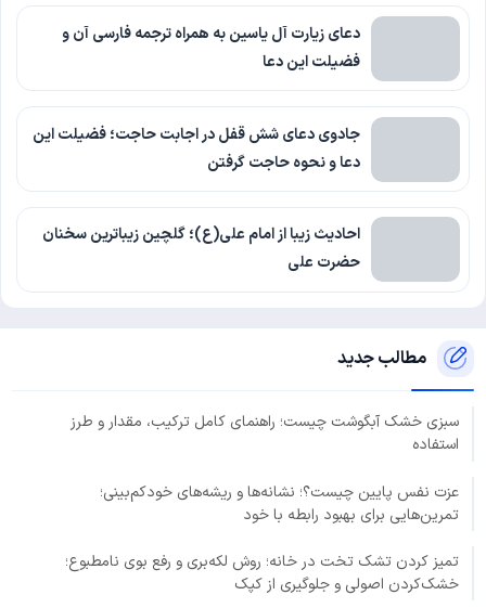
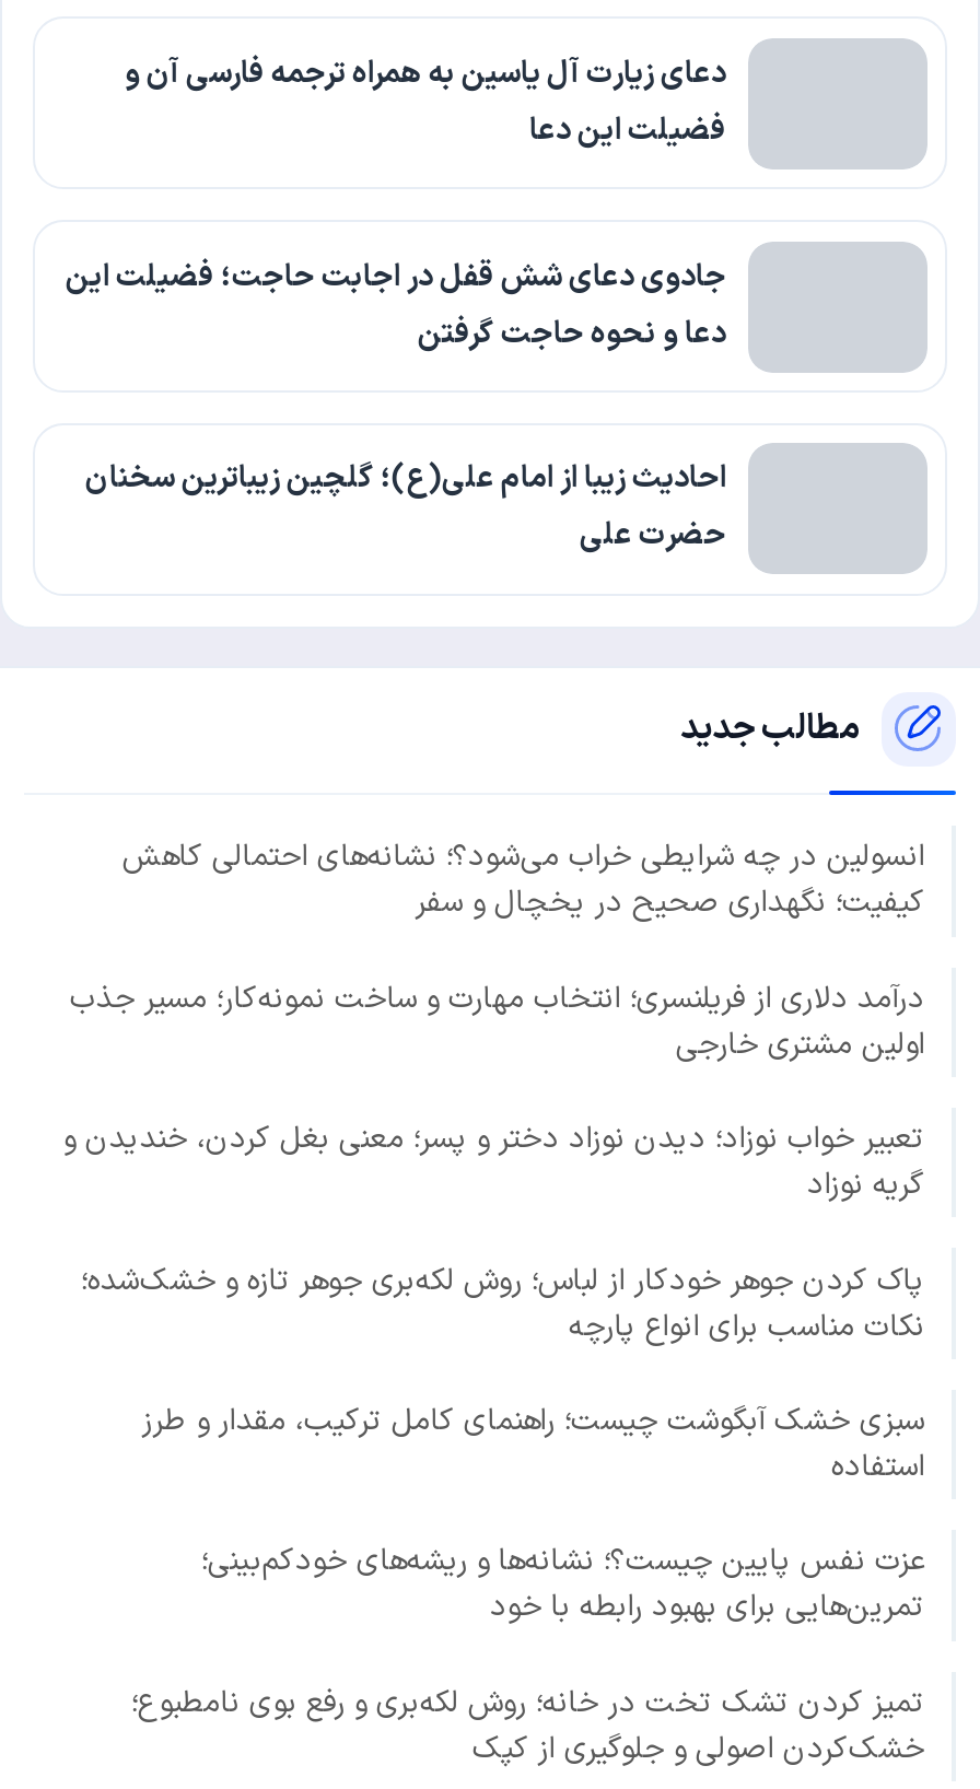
+ انسولین در چه شرایطی خراب می‌شود؟؛ نشانه‌های احتمالی کاهش
+ کیفیت؛ نگهداری صحیح در یخچال و سفر
+ درآمد دلاری از فریلنسری؛ انتخاب مهارت و ساخت نمونه‌کار؛ مسیر جذب
+ اولین مشتری خارجی
+ تعبیر خواب نوزاد؛ دیدن نوزاد دختر و پسر؛ معنی بغل کردن، خندیدن و
+ گریه نوزاد
+ پاک کردن جوهر خودکار از لباس؛ روش لکه‌بری جوهر تازه و خشک‌شده؛
+ نکات مناسب برای انواع پارچه
